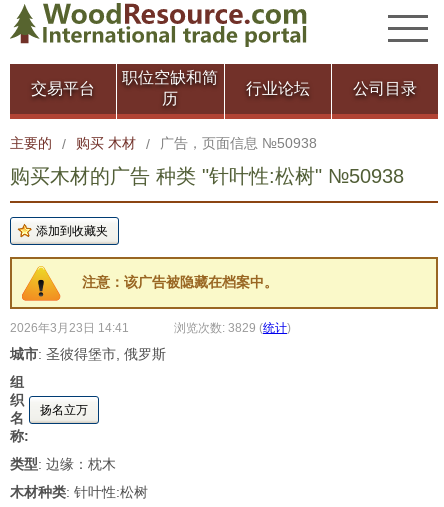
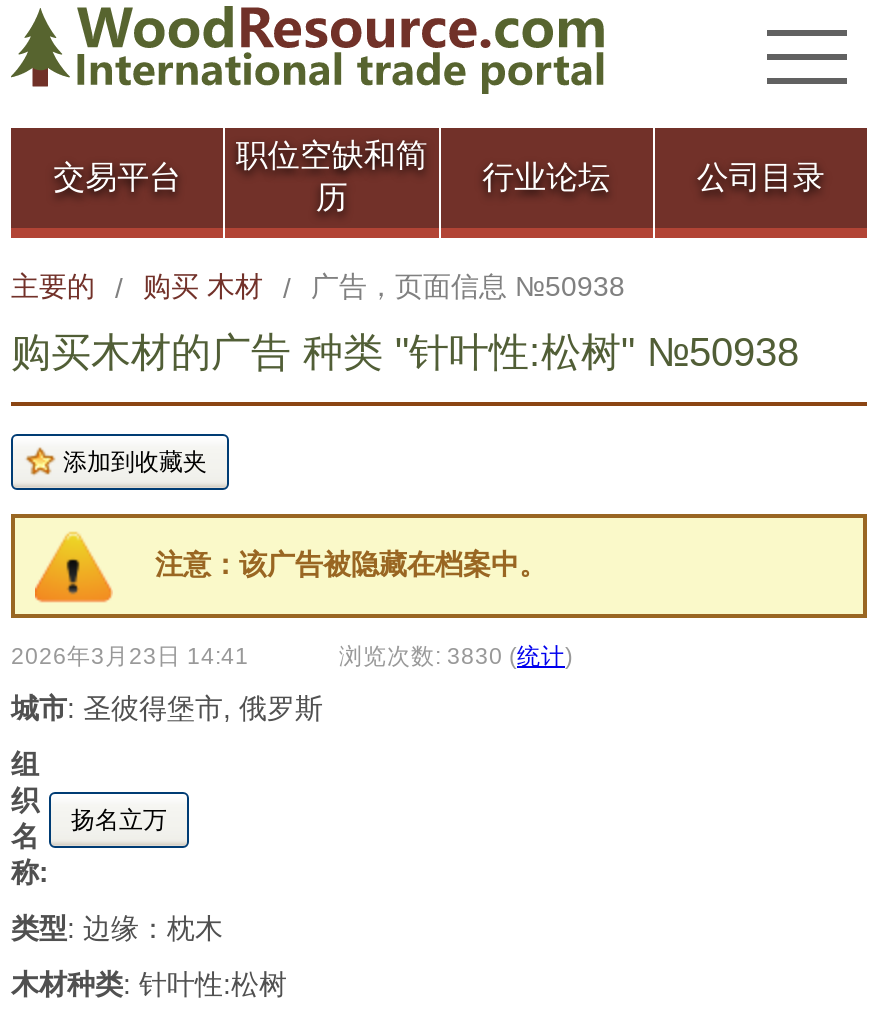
- 浏览次数: 3829 (统计)
+ 浏览次数: 3830 (统计)
